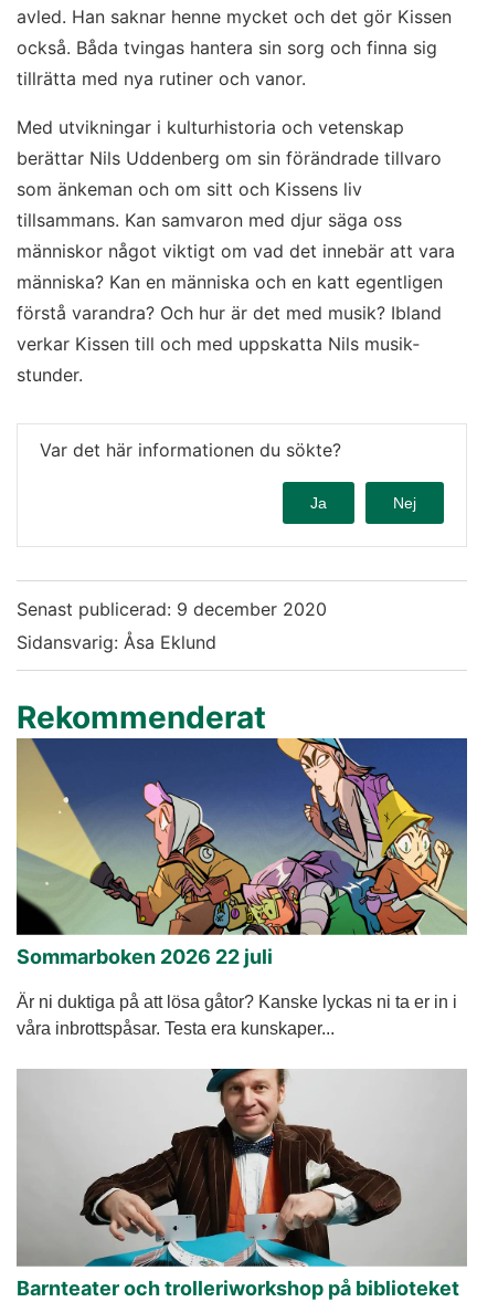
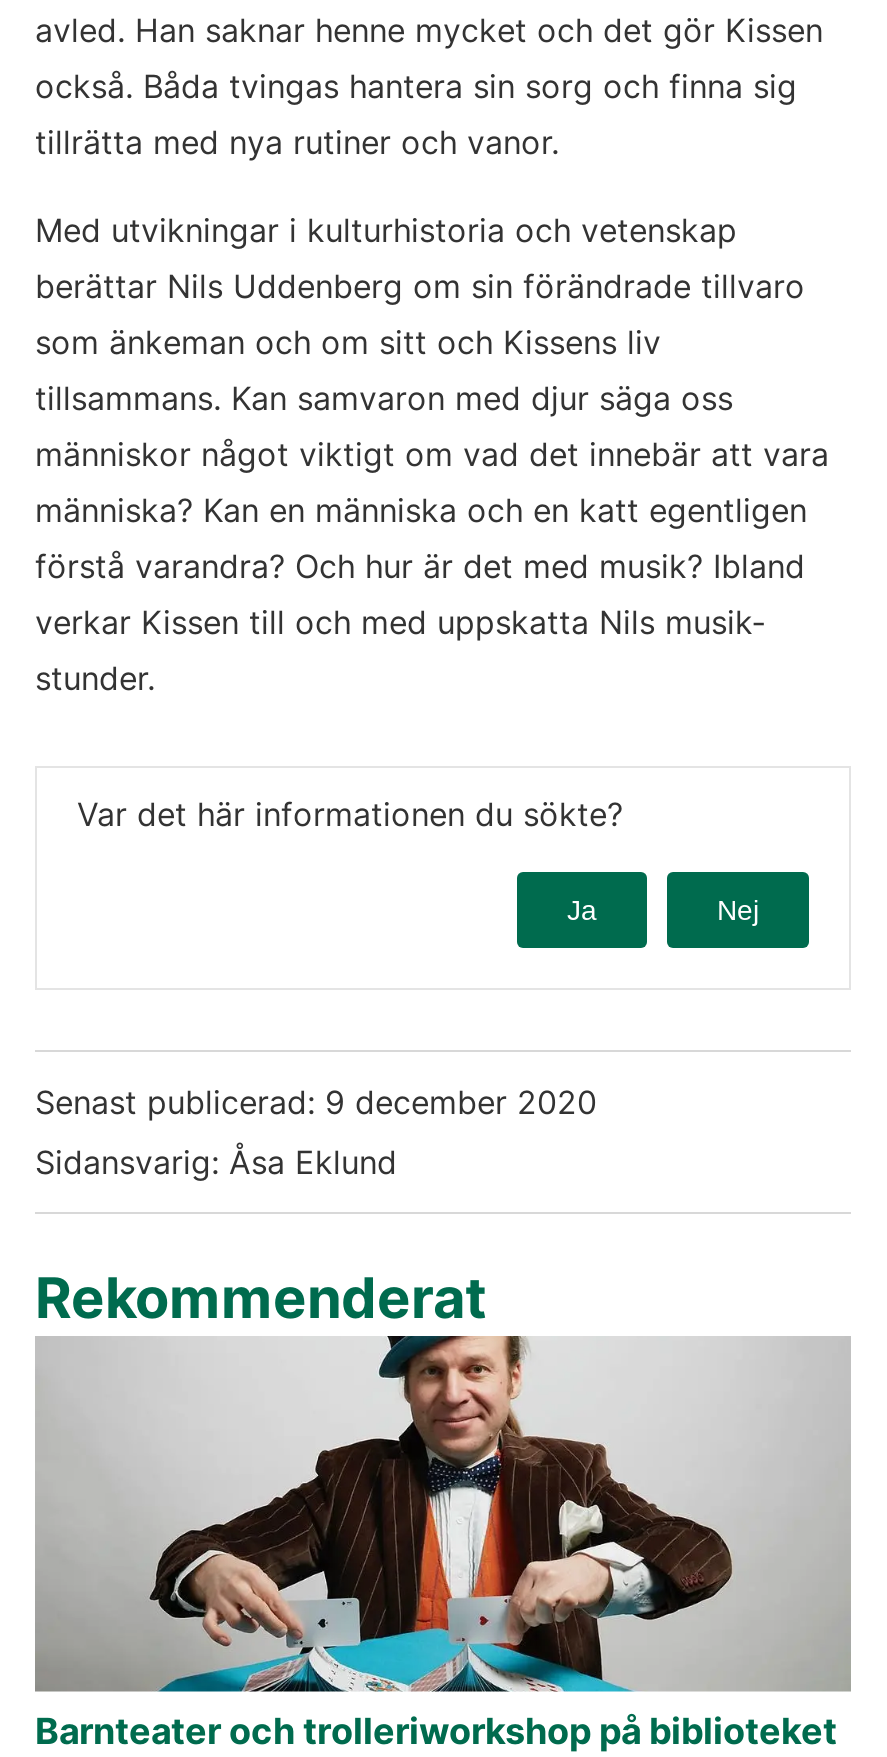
- [image]
- Sommarboken 2026 22 juli
- Är ni duktiga på att lösa gåtor? Kanske lyckas ni ta er in i
- våra inbrottspåsar. Testa era kunskaper...
